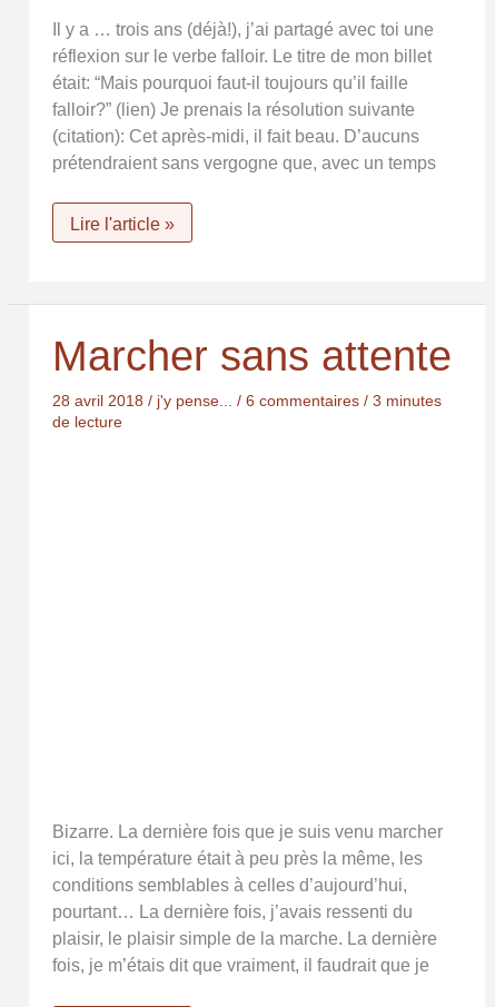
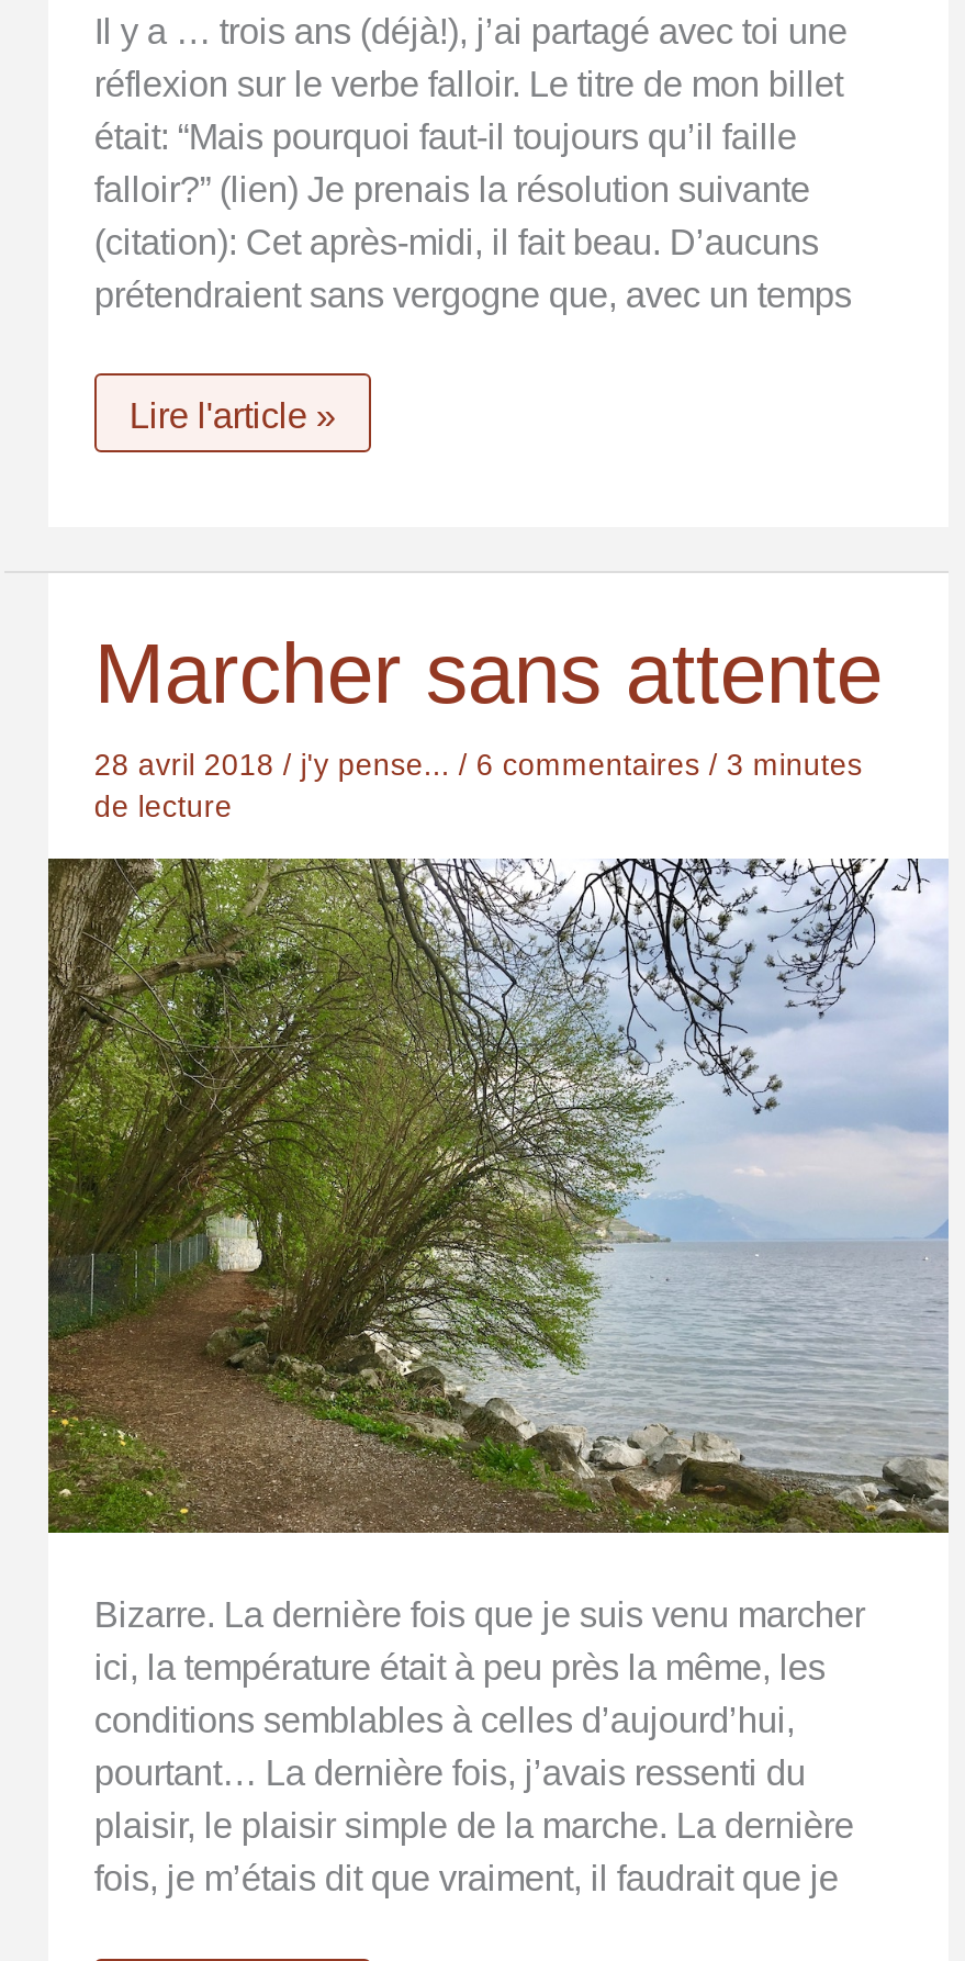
+ [image]
